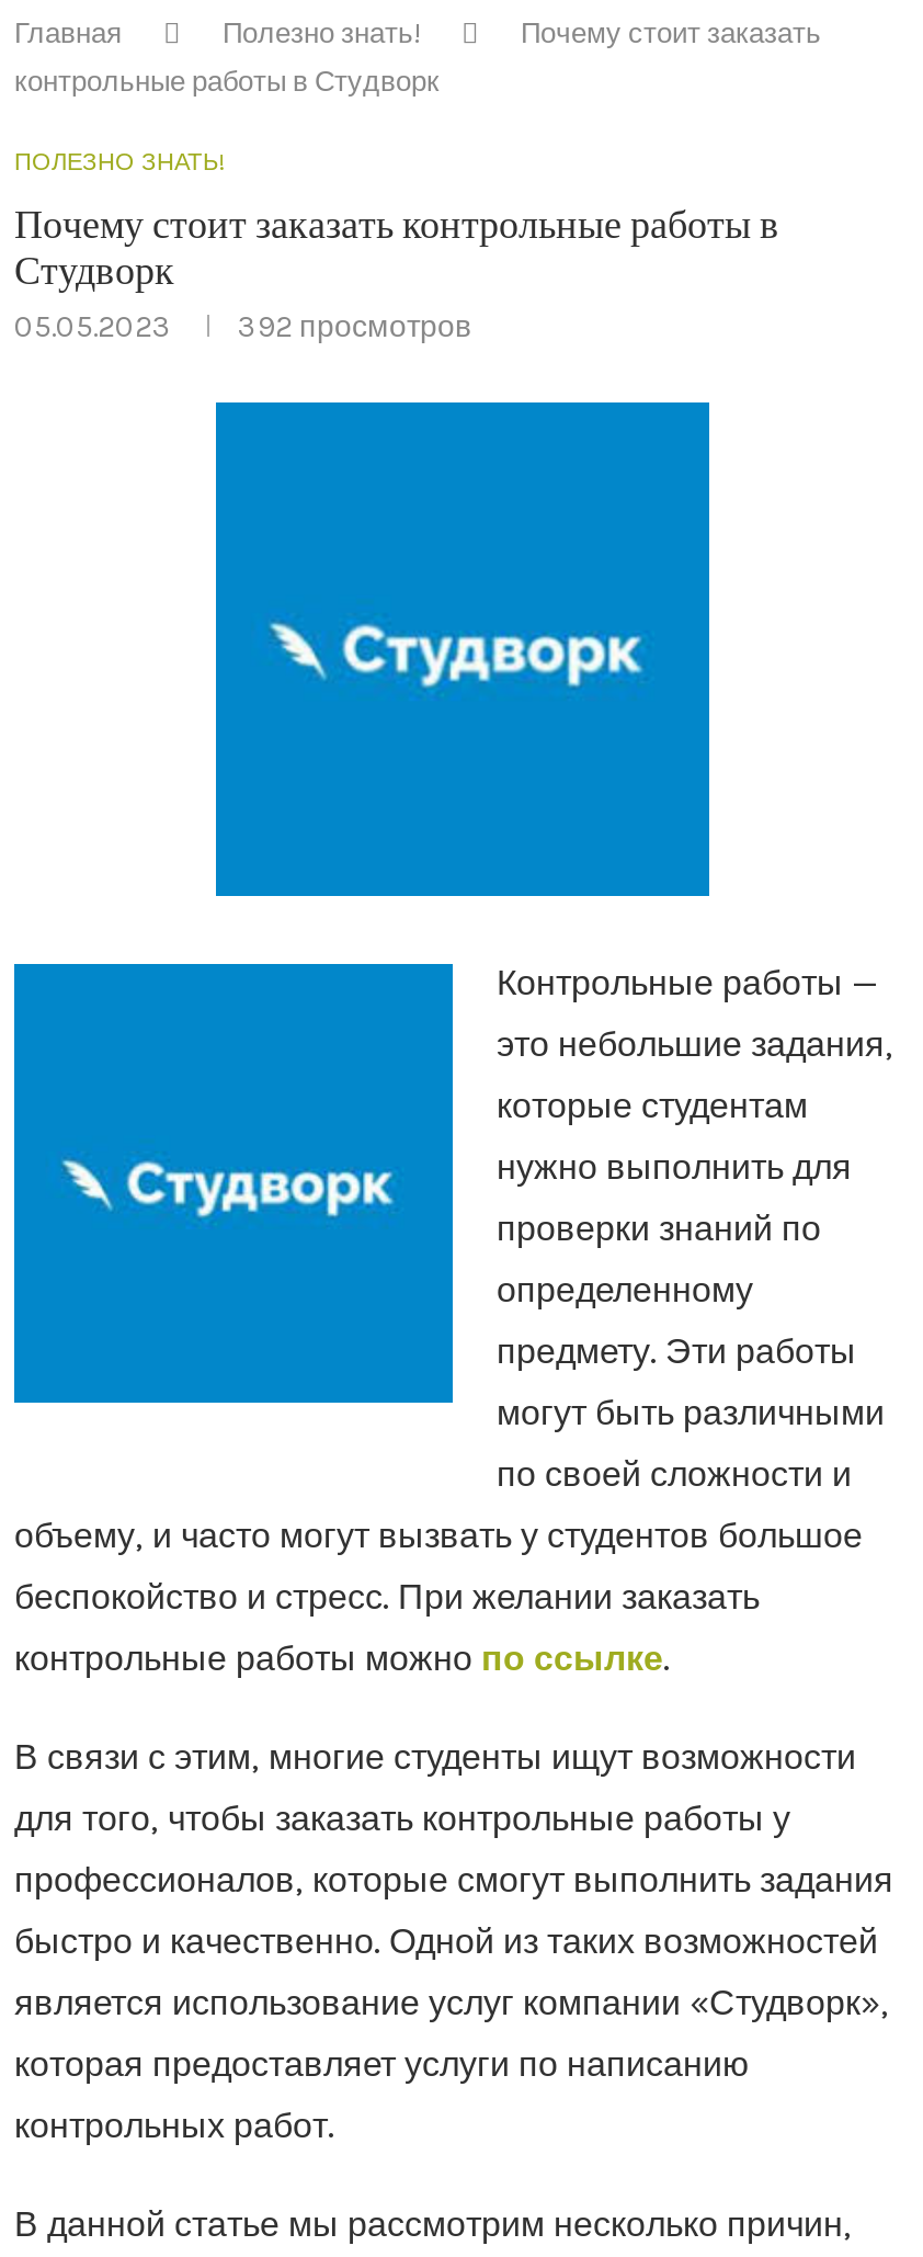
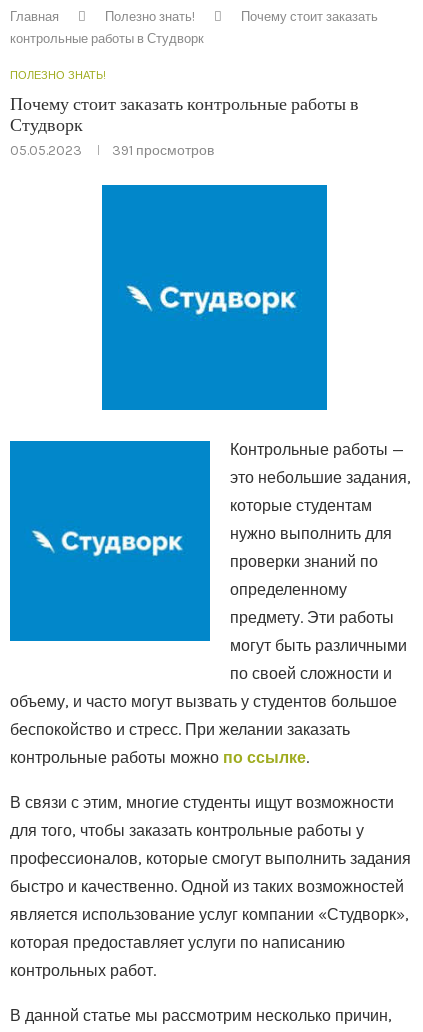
- 05.05.2023 392 просмотров
+ 05.05.2023 391 просмотров
